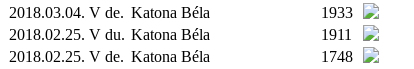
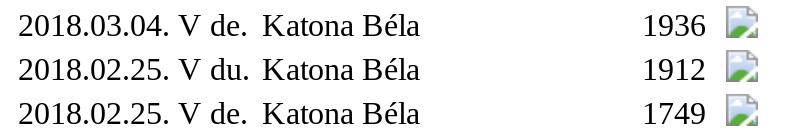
- 1933
+ 1936

- 1911
+ 1912

- 1748
+ 1749
